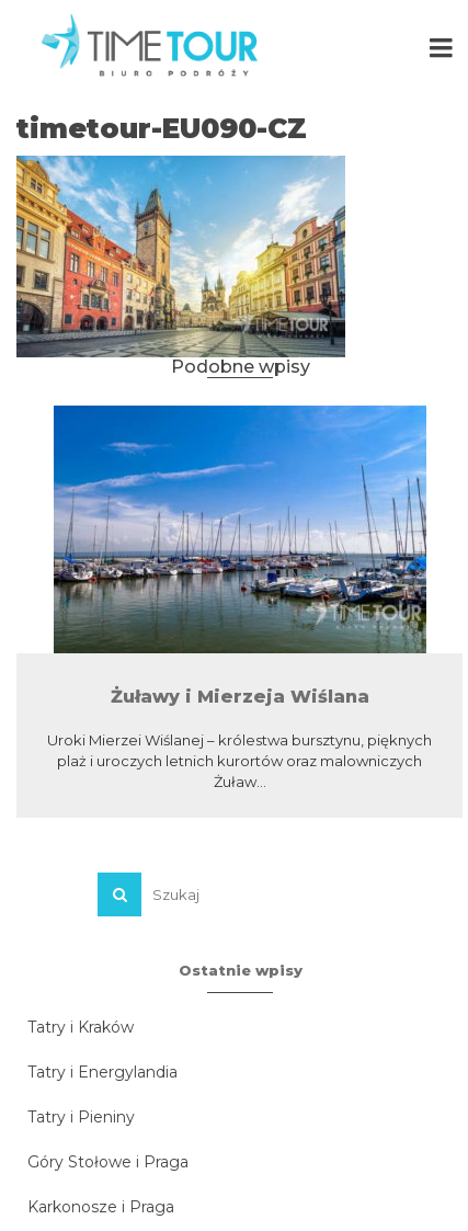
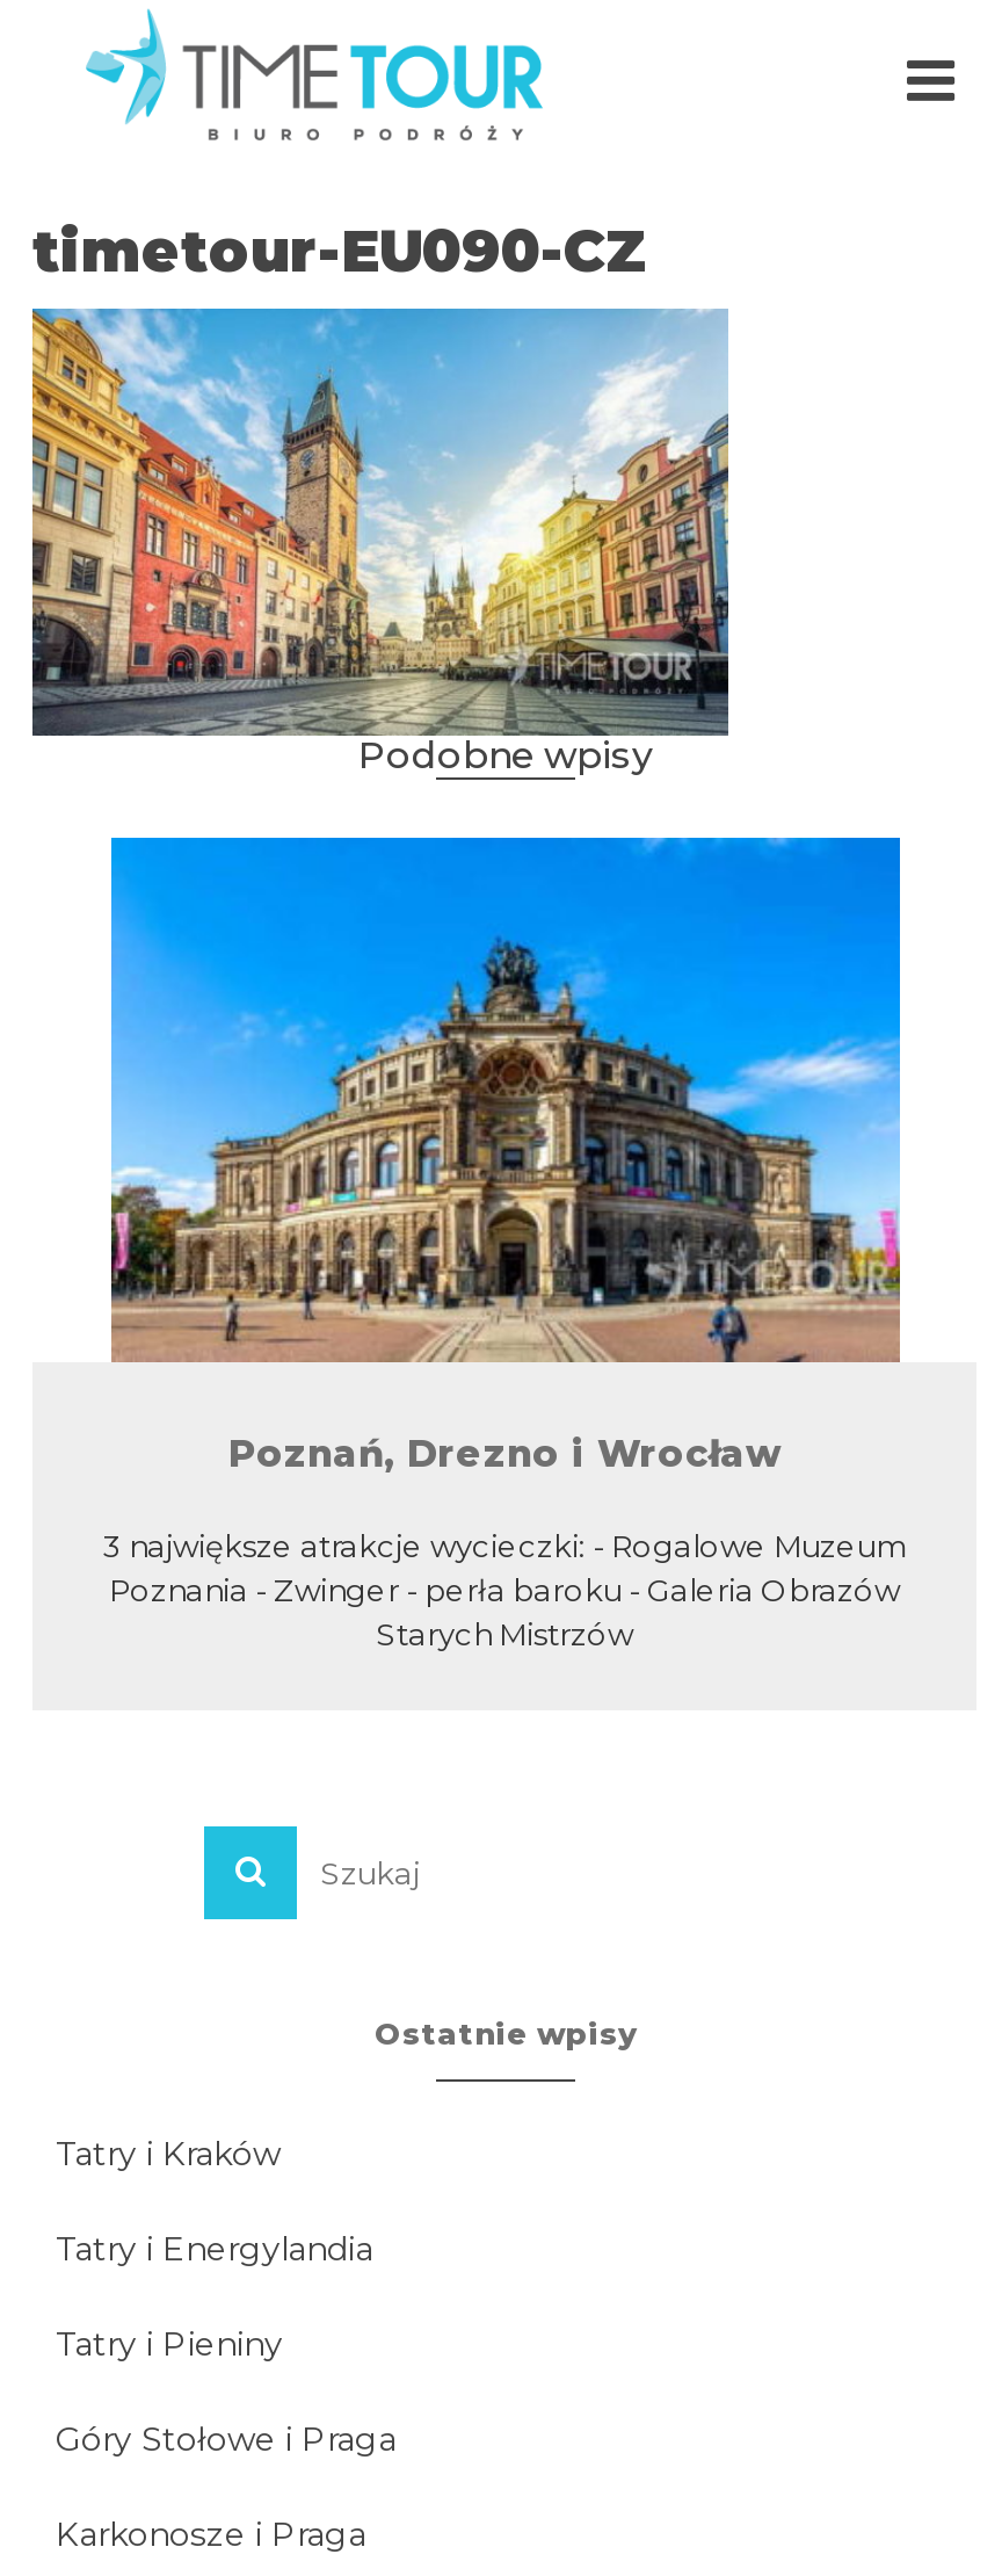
- [image]
- Żuławy i Mierzeja Wiślana
+ [image]
+ Poznań, Drezno i Wrocław

- Uroki Mierzei Wiślanej – królestwa bursztynu, pięknych
- plaż i uroczych letnich kurortów oraz malowniczych
- Żuław...
+ 3 największe atrakcje wycieczki: - Rogalowe Muzeum
+ Poznania - Zwinger - perła baroku - Galeria Obrazów
+ Starych Mistrzów
